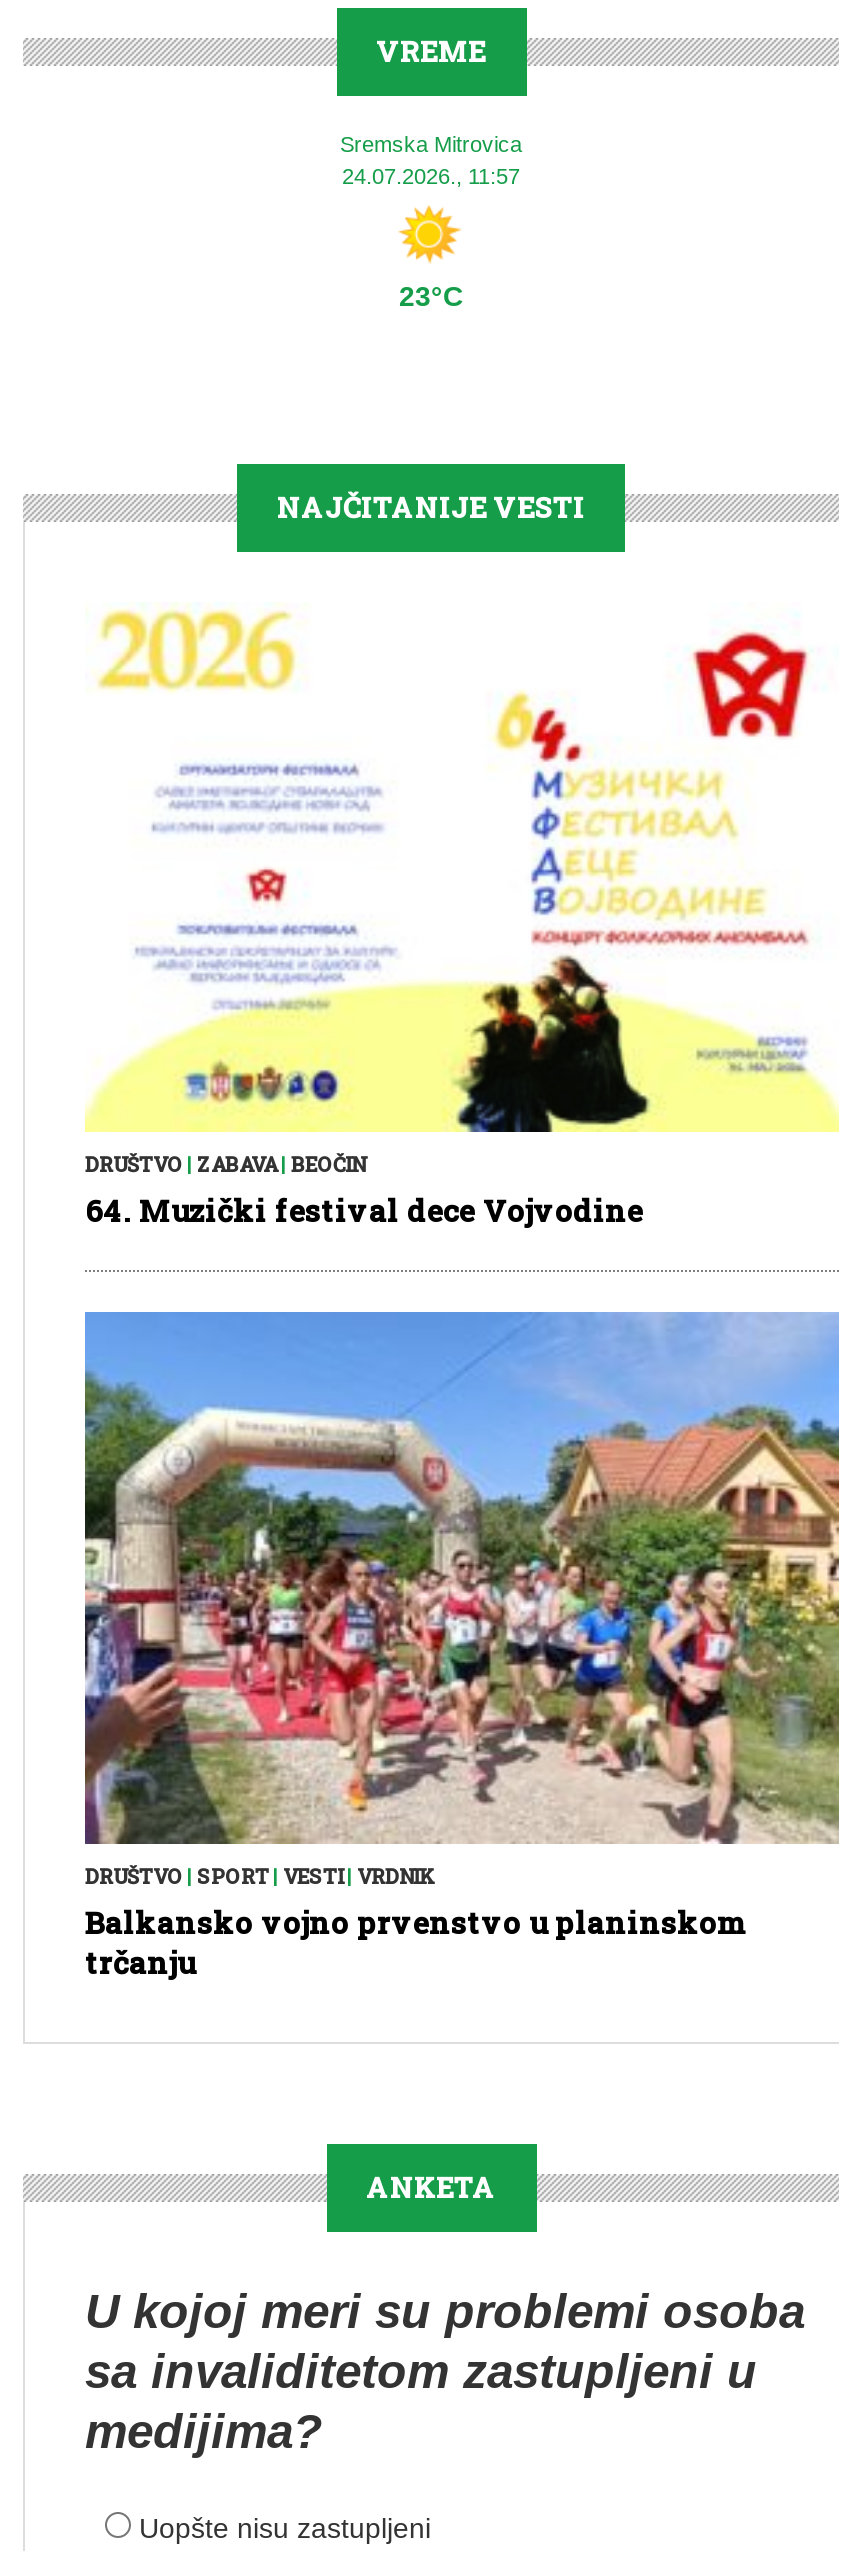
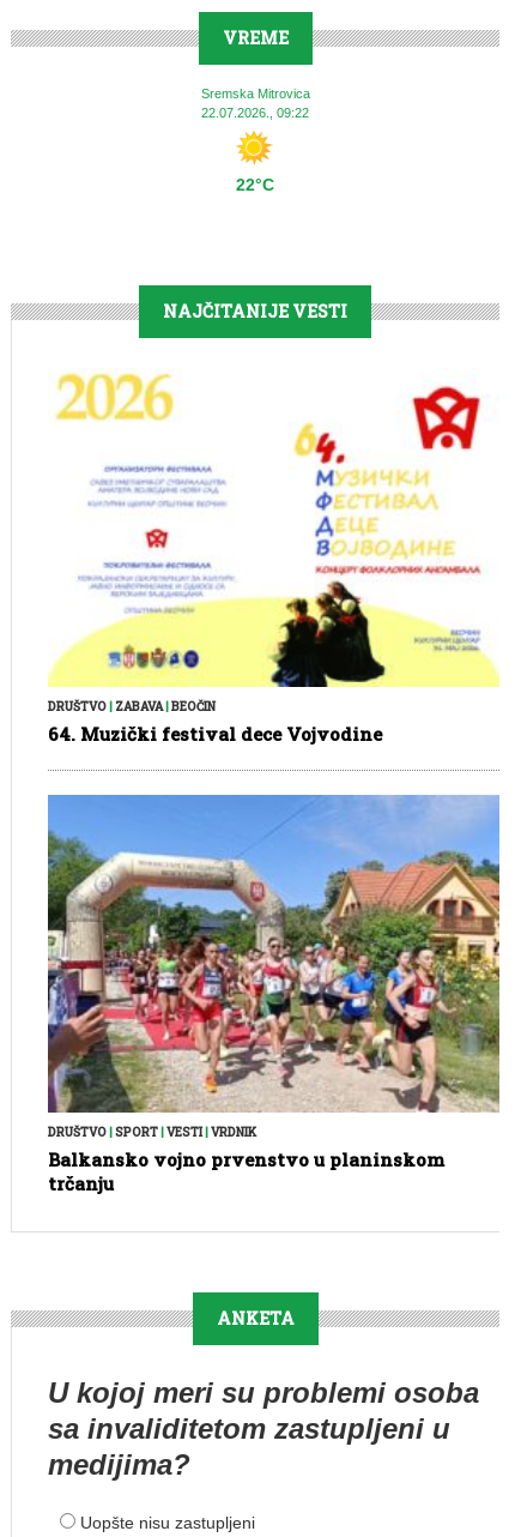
- 24.07.2026., 11:57
+ 22.07.2026., 09:22

- 23°C
+ 22°C
